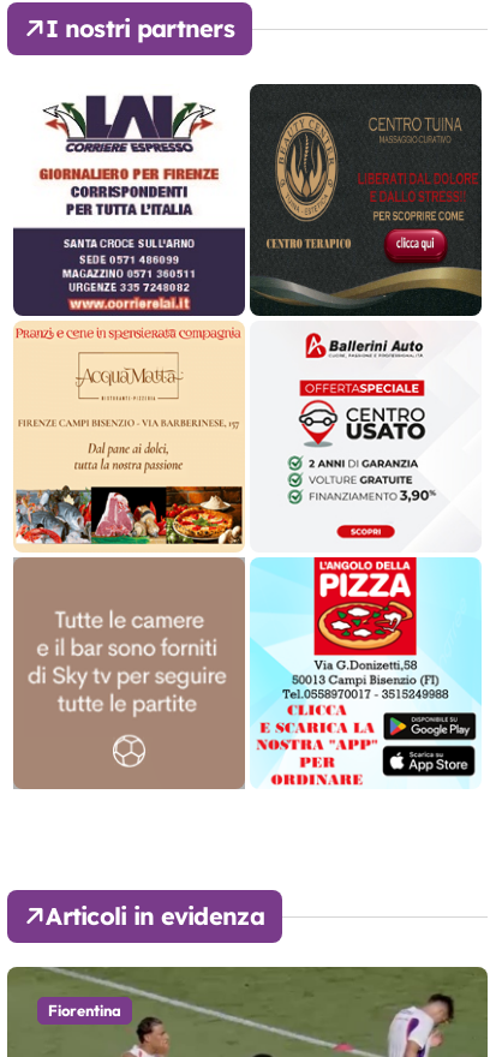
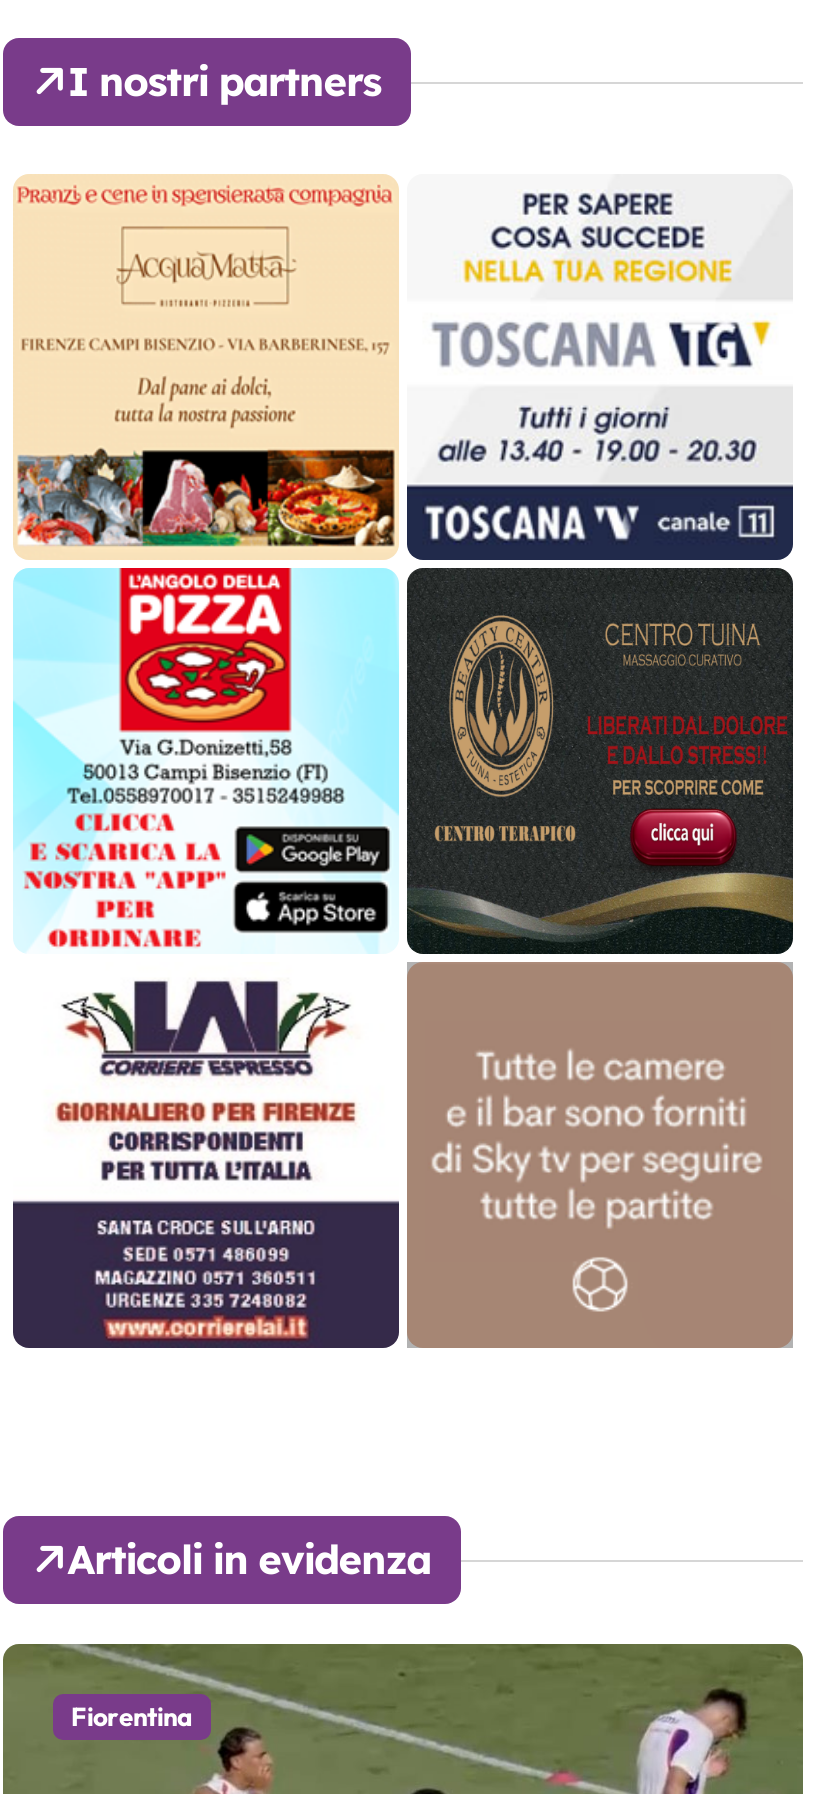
- [image]
+ [image]
